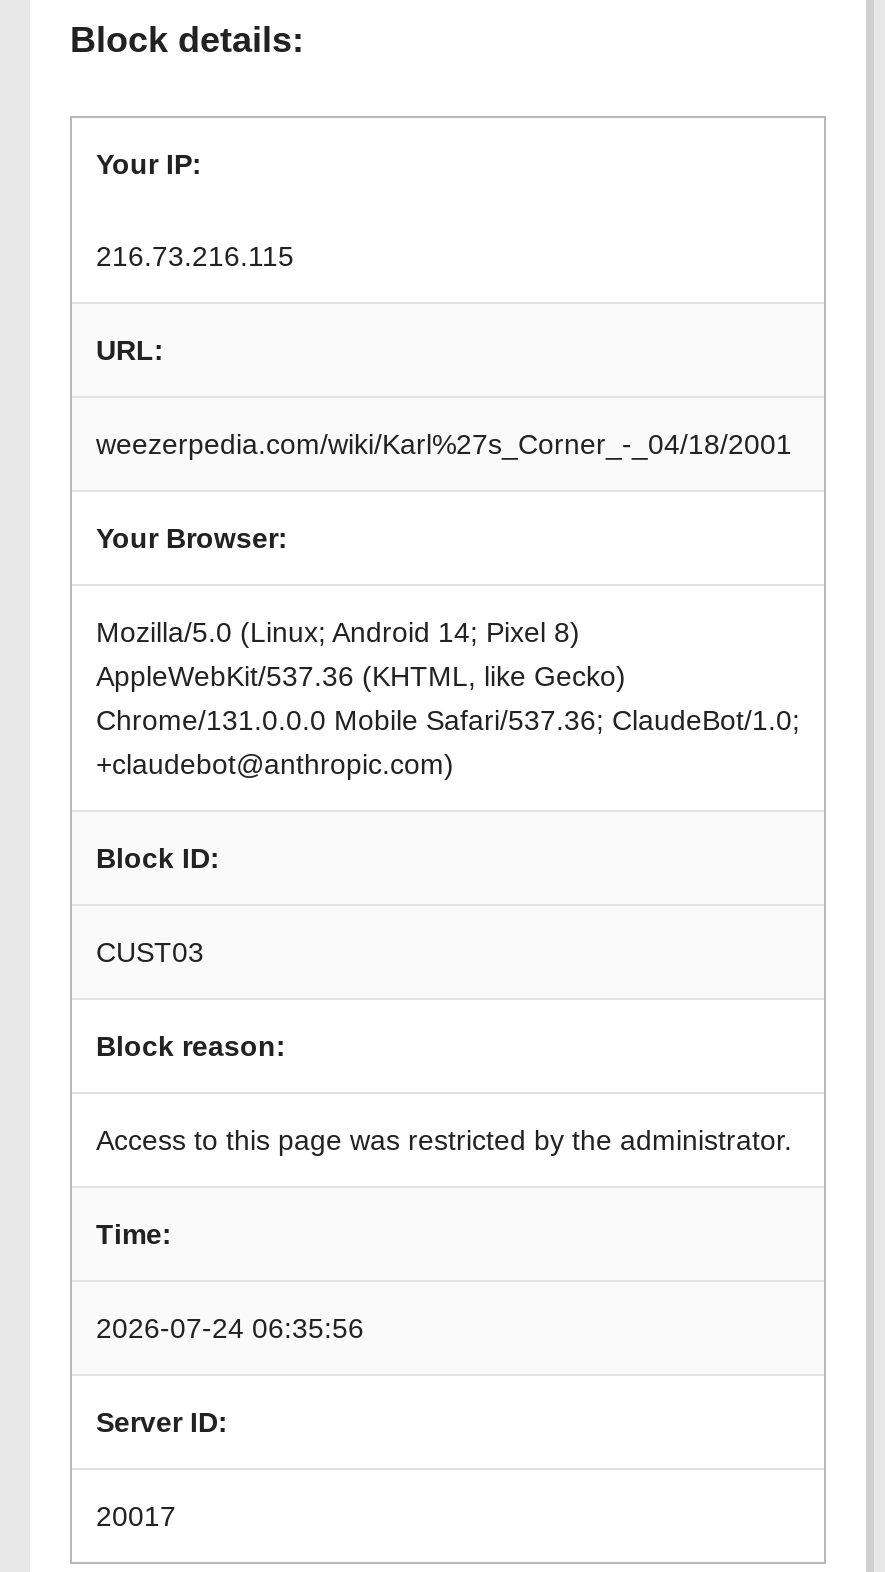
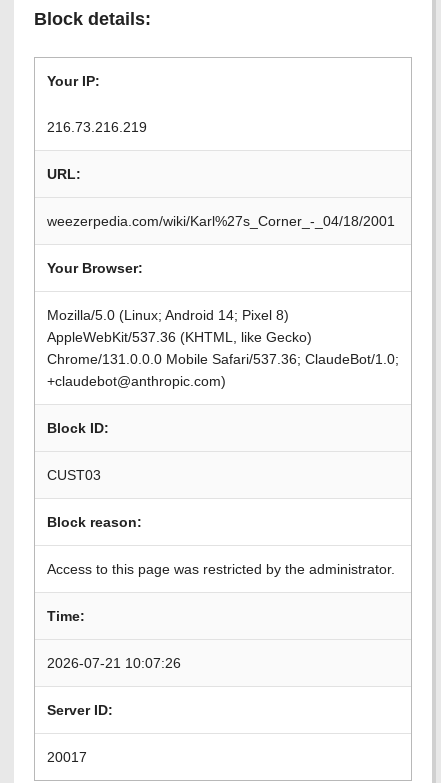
- 216.73.216.115
+ 216.73.216.219

- 2026-07-24 06:35:56
+ 2026-07-21 10:07:26
